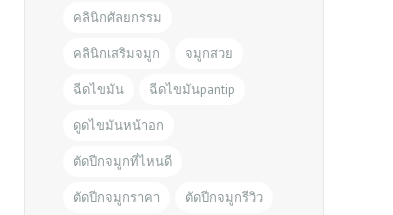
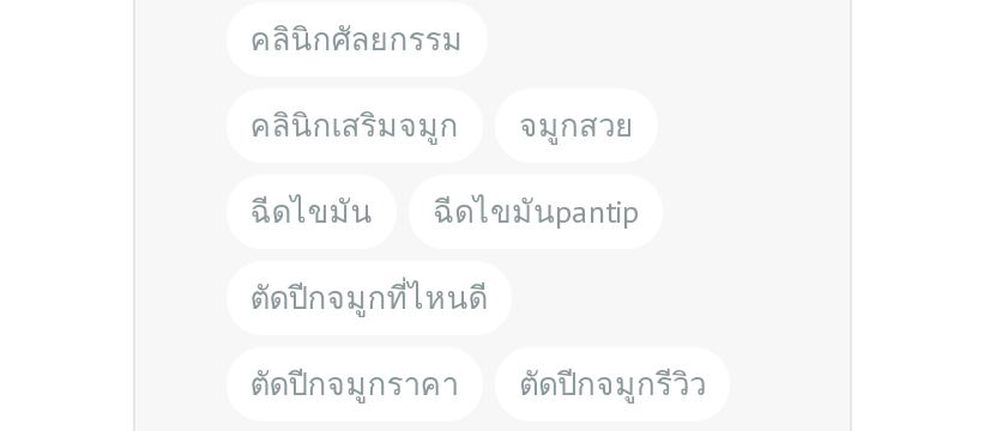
- ดูดไขมันหน้าอก
